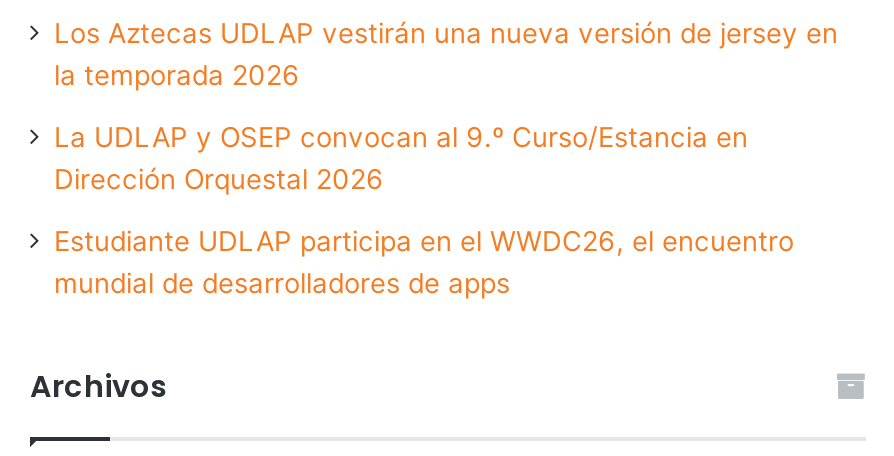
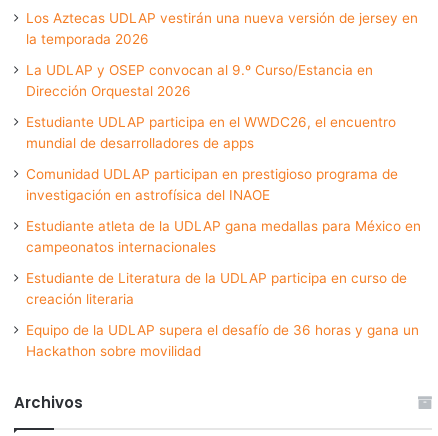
+ Comunidad UDLAP participan en prestigioso programa de
+ investigación en astrofísica del INAOE
+ Estudiante atleta de la UDLAP gana medallas para México en
+ campeonatos internacionales
+ Estudiante de Literatura de la UDLAP participa en curso de
+ creación literaria
+ Equipo de la UDLAP supera el desafío de 36 horas y gana un
+ Hackathon sobre movilidad
